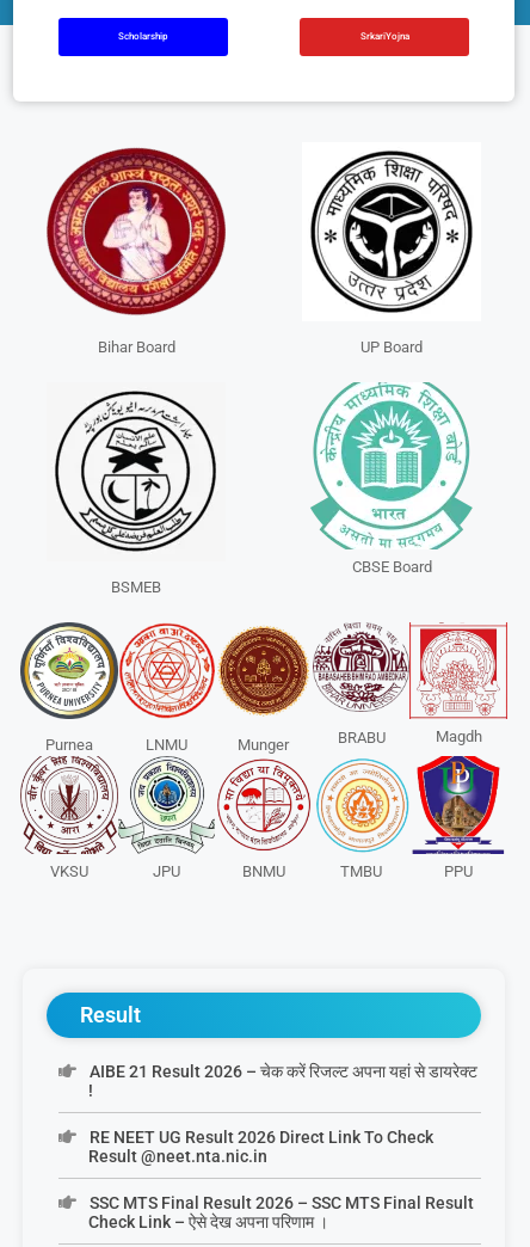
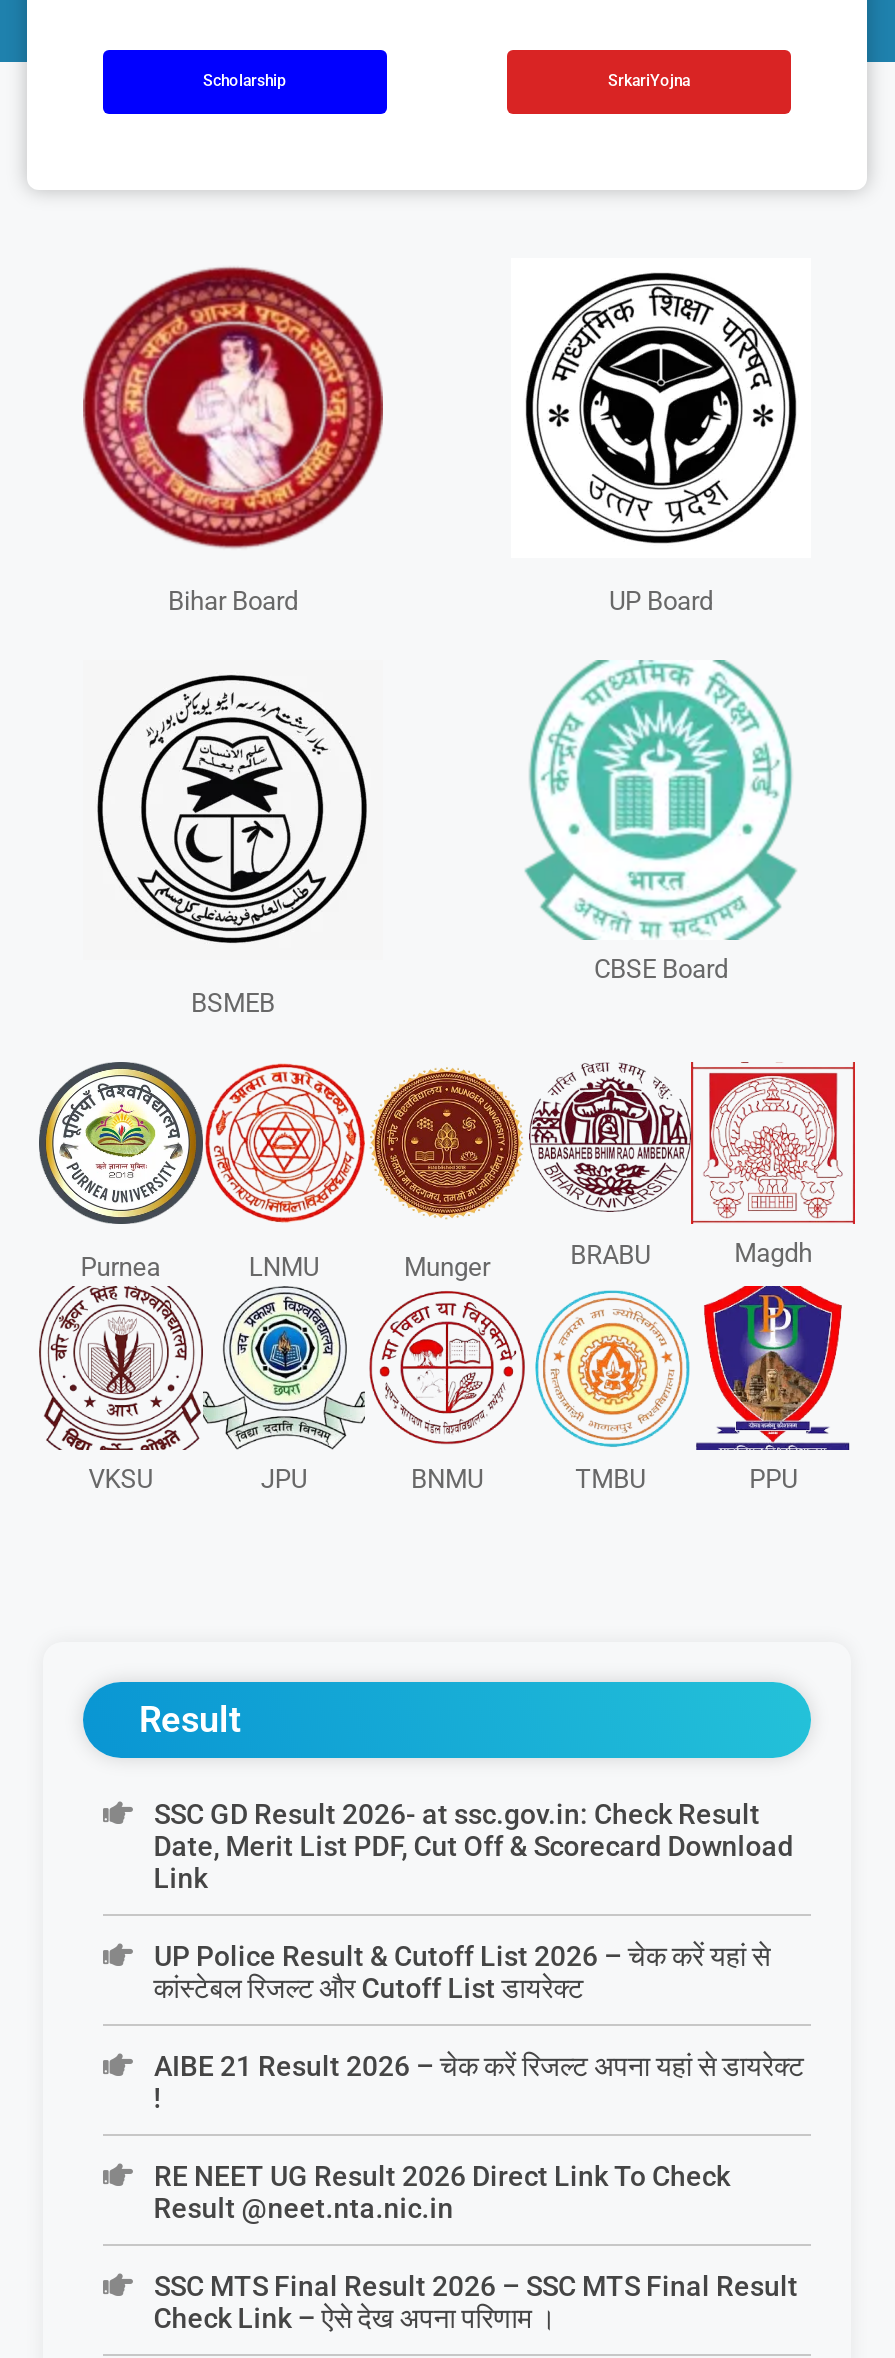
+ SSC GD Result 2026- at ssc.gov.in: Check Result
+ Date, Merit List PDF, Cut Off & Scorecard Download
+ Link
+ UP Police Result & Cutoff List 2026 – चेक करें यहां से
+ कांस्टेबल रिजल्ट और Cutoff List डायरेक्ट
